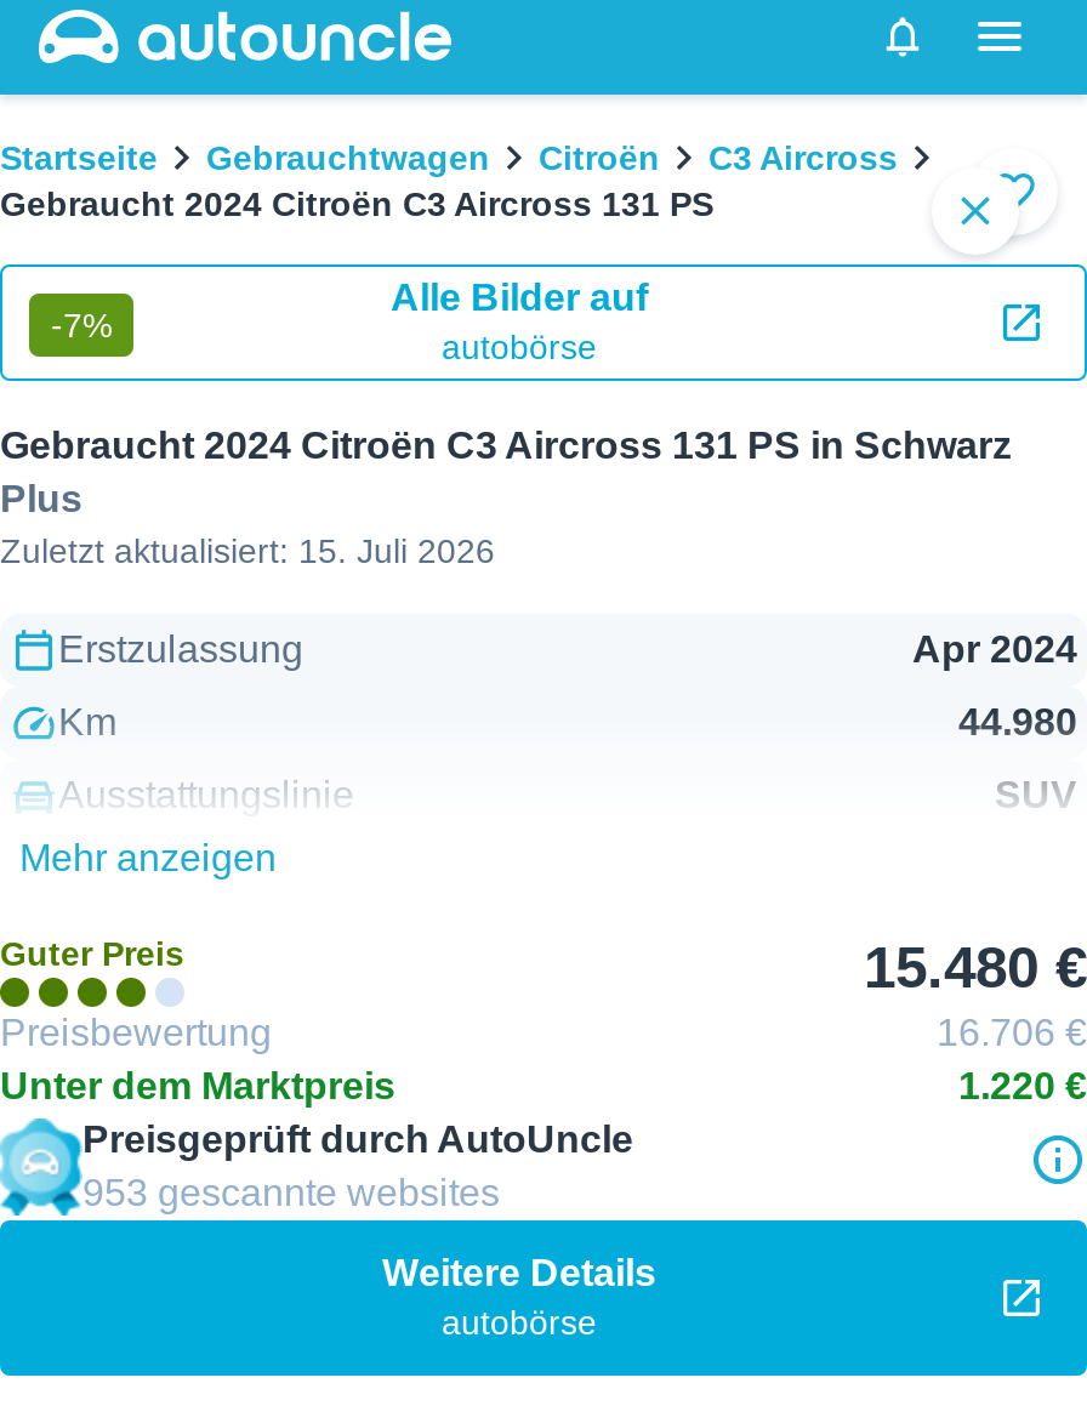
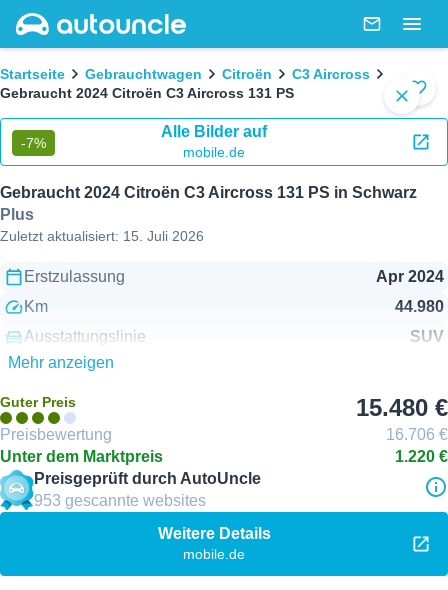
- autobörse
+ mobile.de

- autobörse
+ mobile.de
